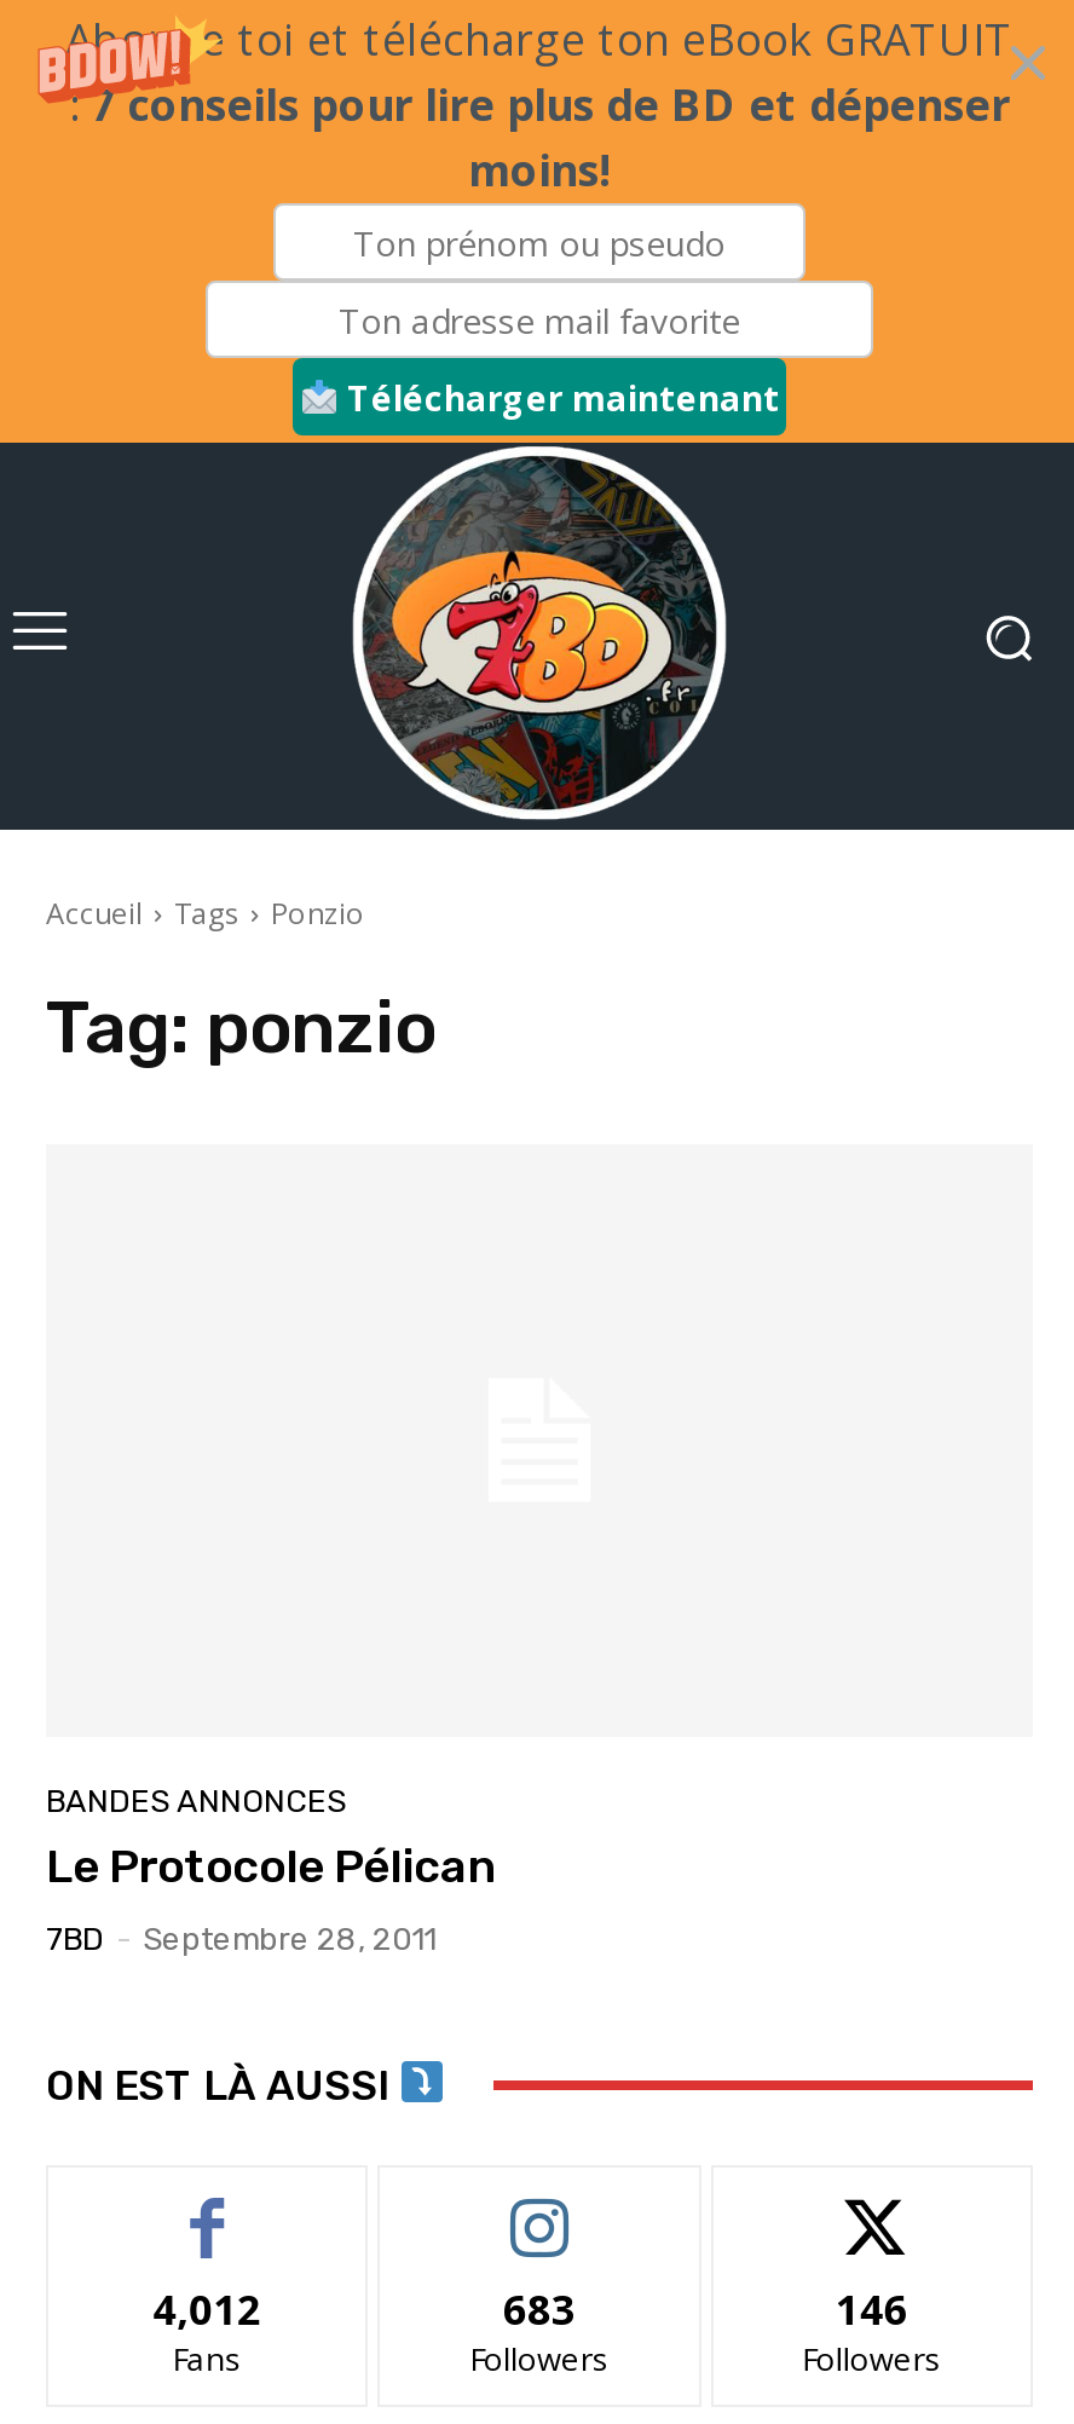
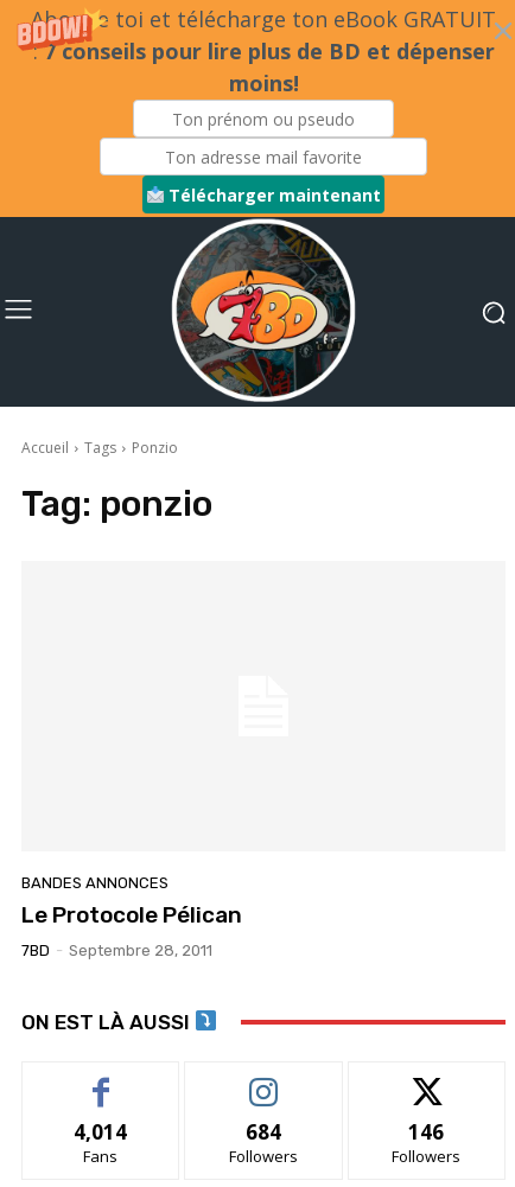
- 4,012
+ 4,014

- 683
+ 684
